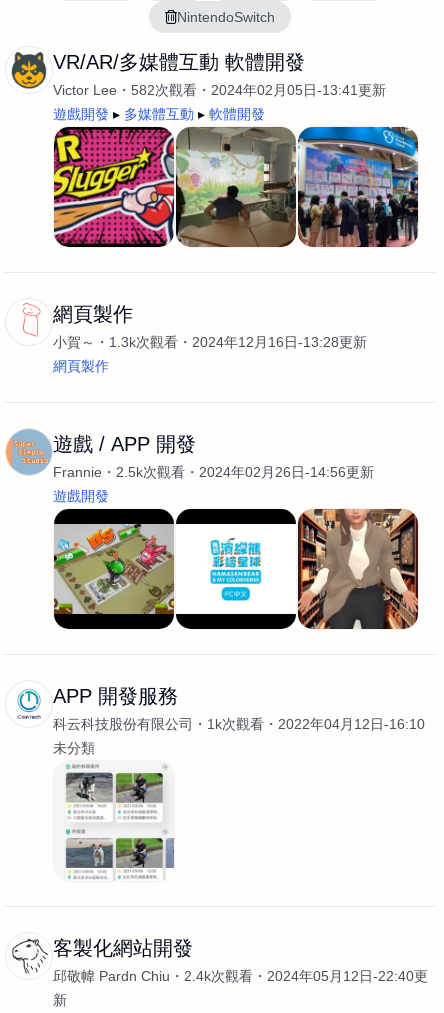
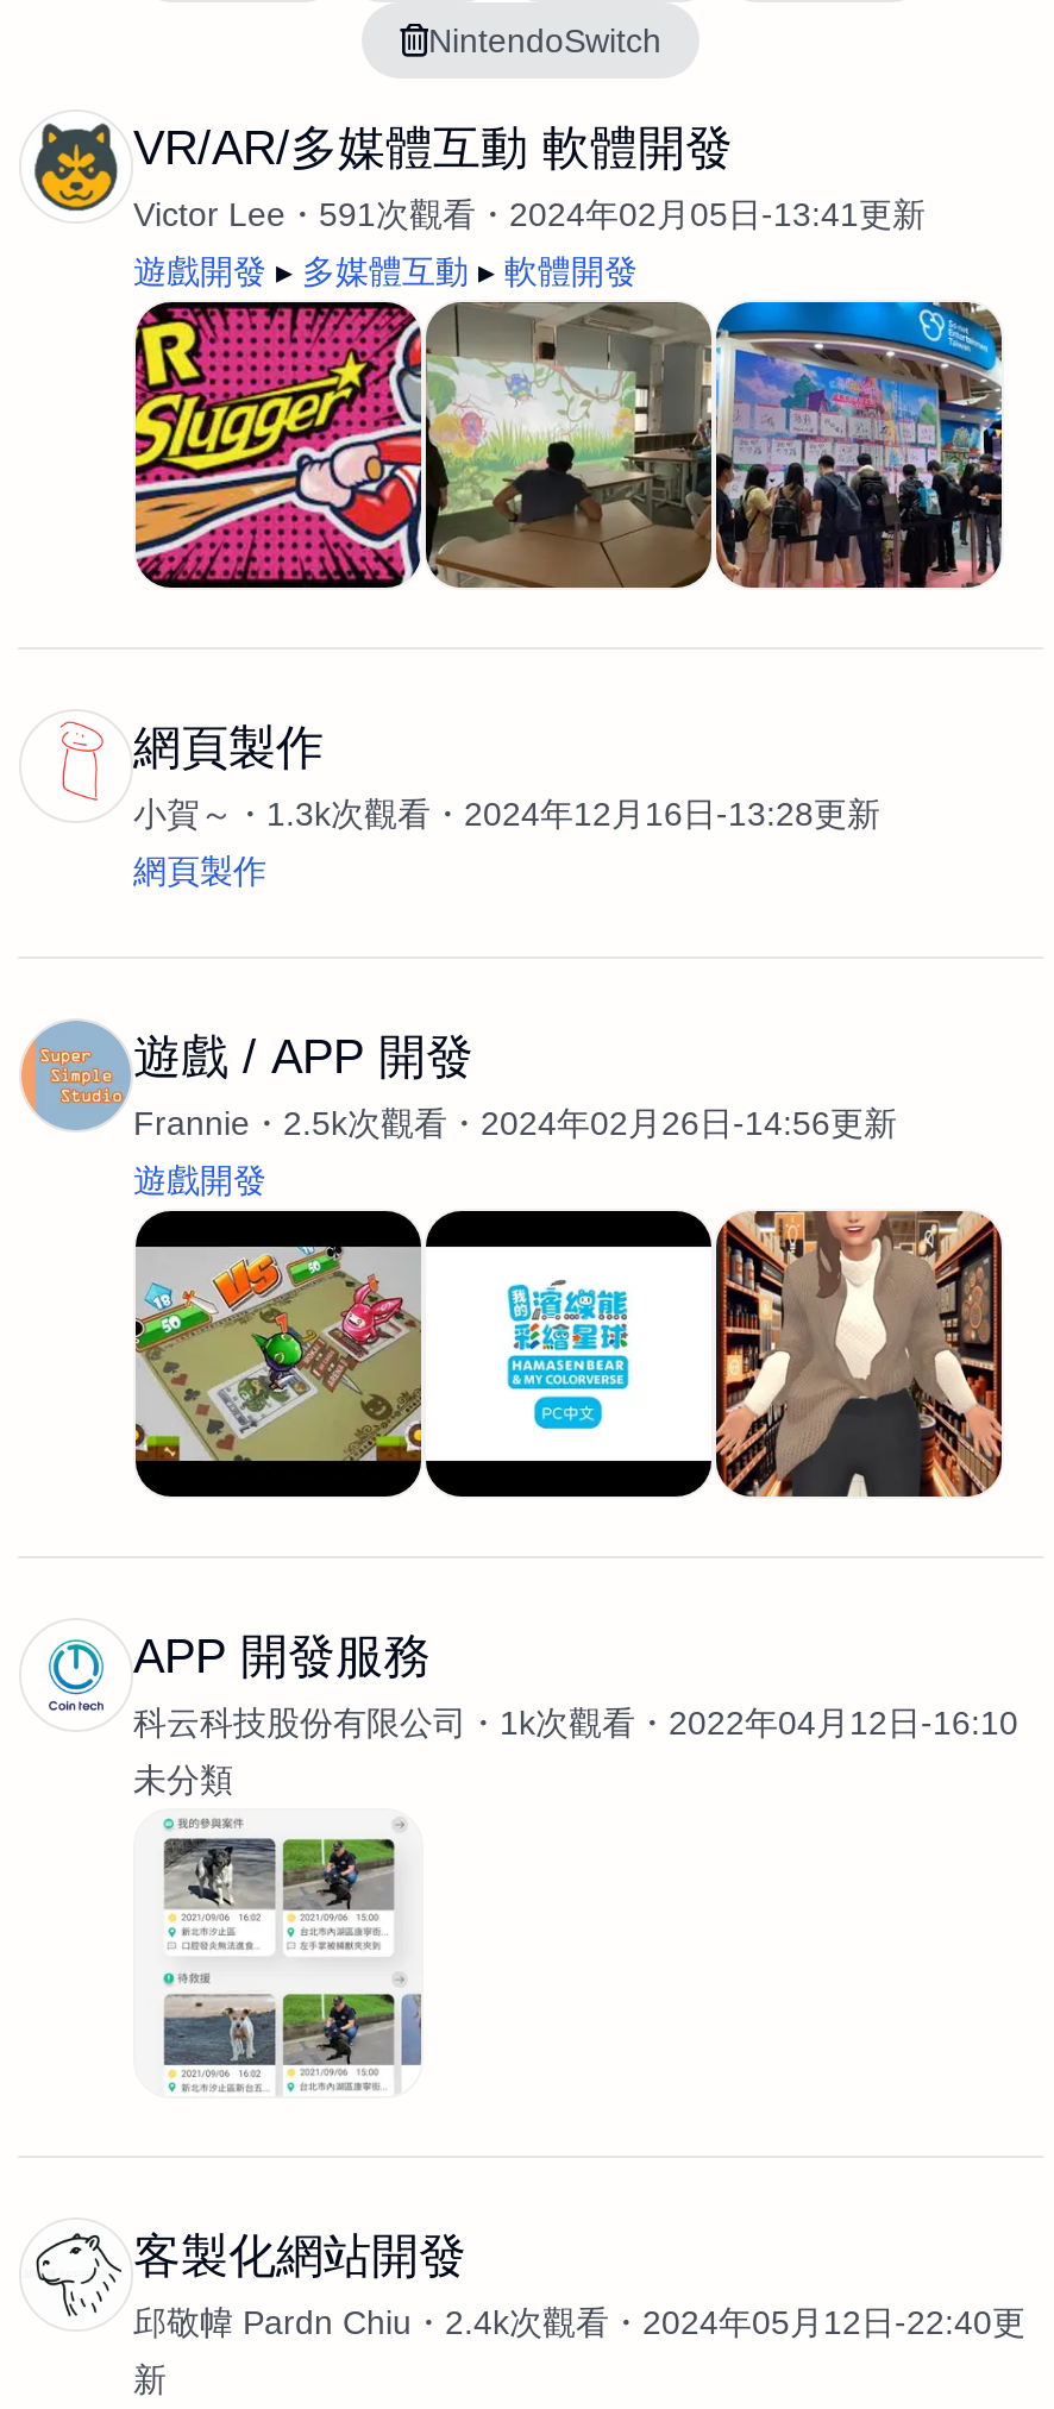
- Victor Lee 582次觀看 2024年02月05日-13:41更新
+ Victor Lee 591次觀看 2024年02月05日-13:41更新
